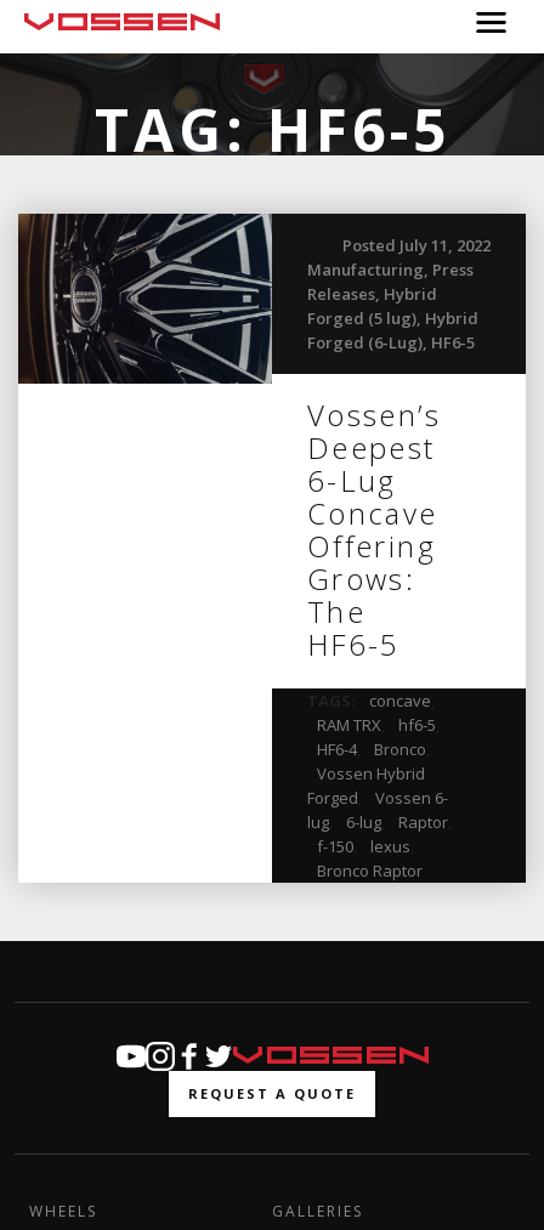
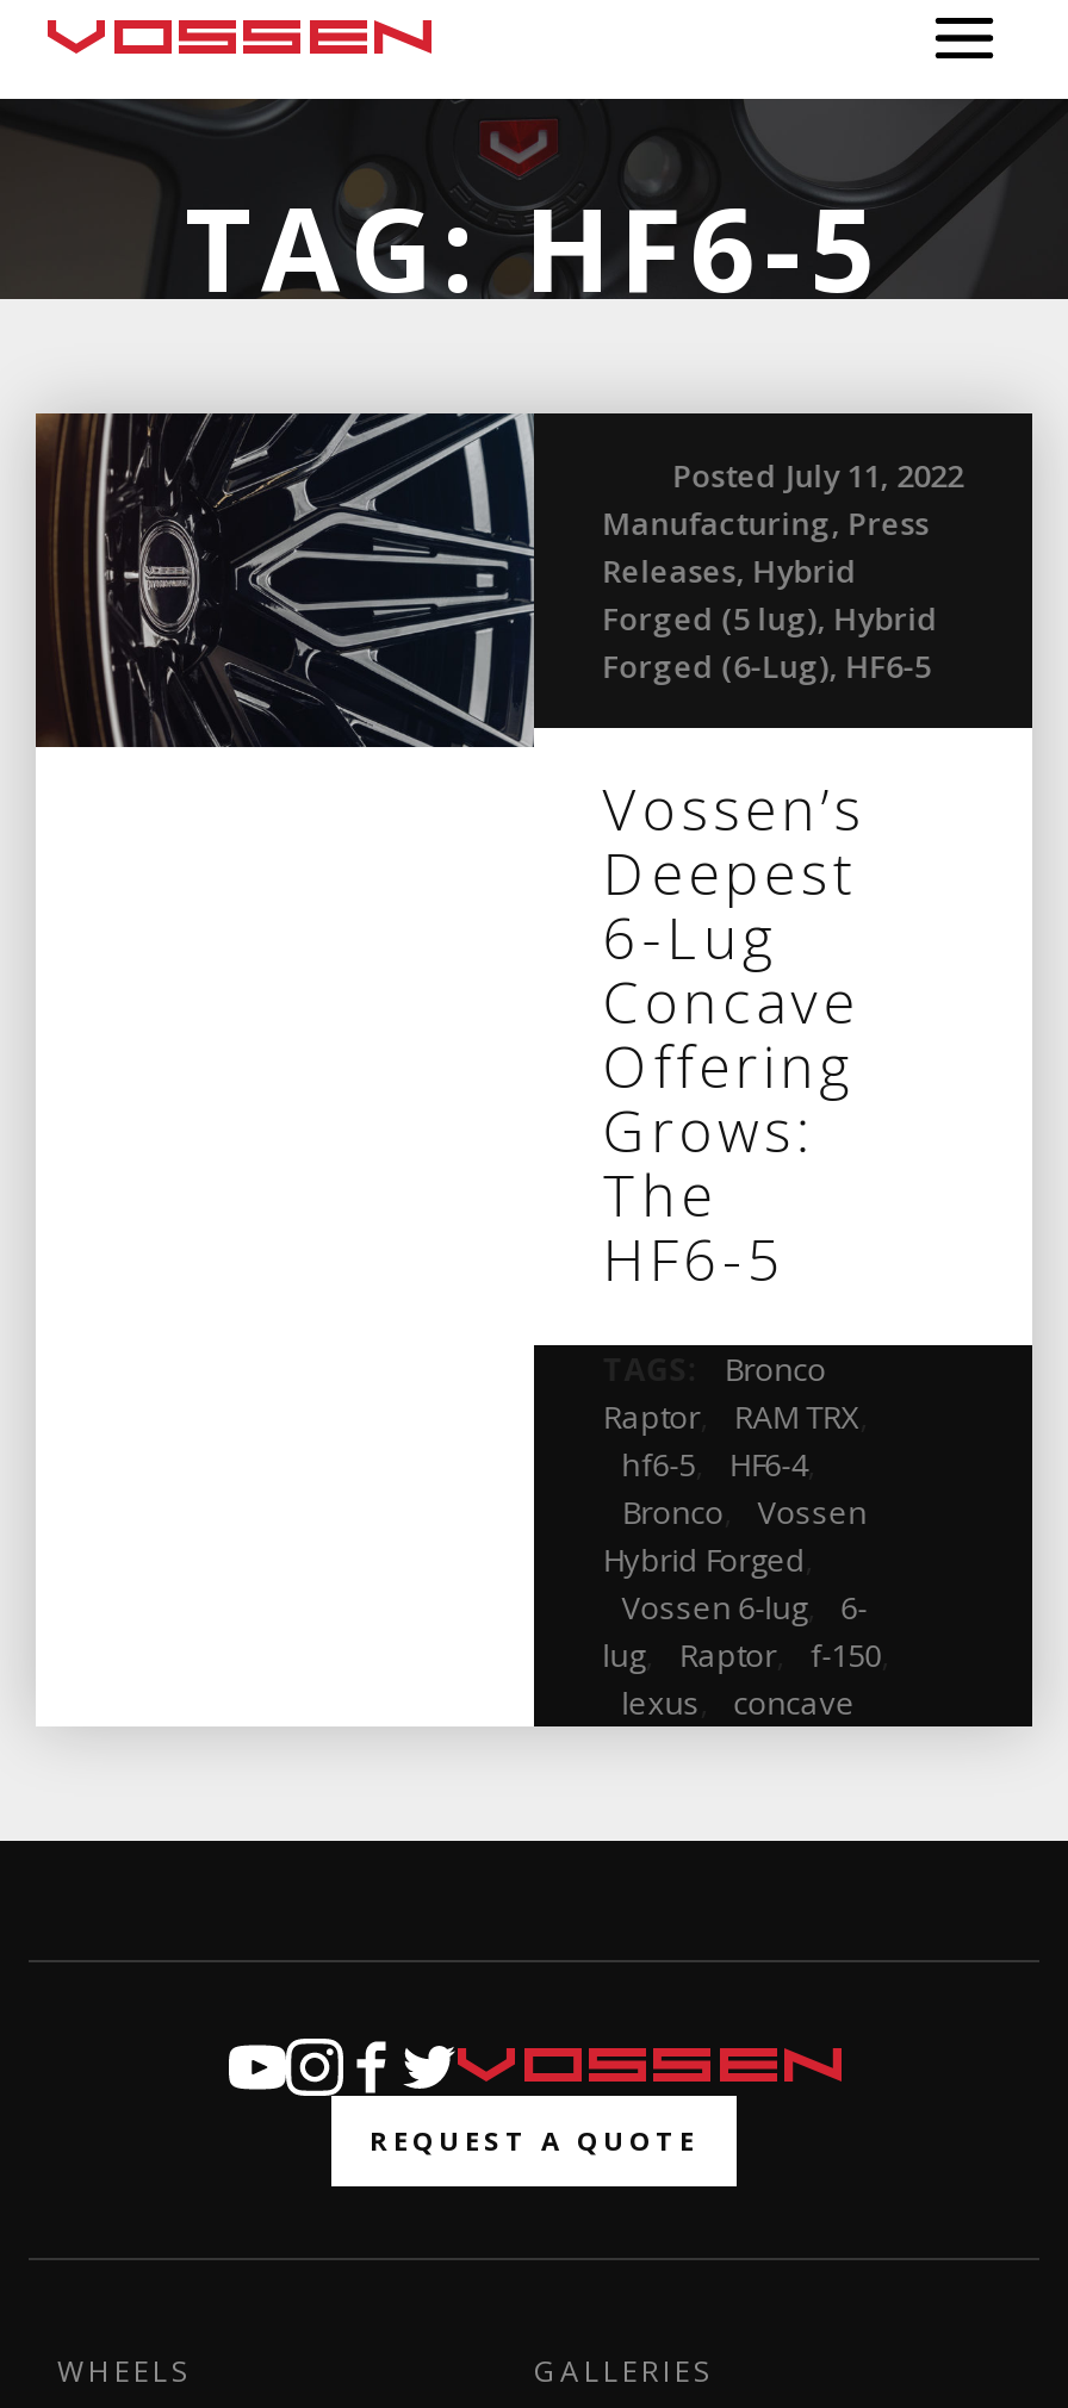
- concave,
- RAM TRX, hf6-5,
- HF6-4, Bronco,
- Vossen Hybrid
- Forged, Vossen 6-
- lug, 6-lug, Raptor,
- f-150, lexus,
- Bronco Raptor
+ Bronco
+ Raptor, RAM TRX,
+ hf6-5, HF6-4,
+ Bronco, Vossen
+ Hybrid Forged,
+ Vossen 6-lug, 6-
+ lug, Raptor, f-150,
+ lexus, concave
